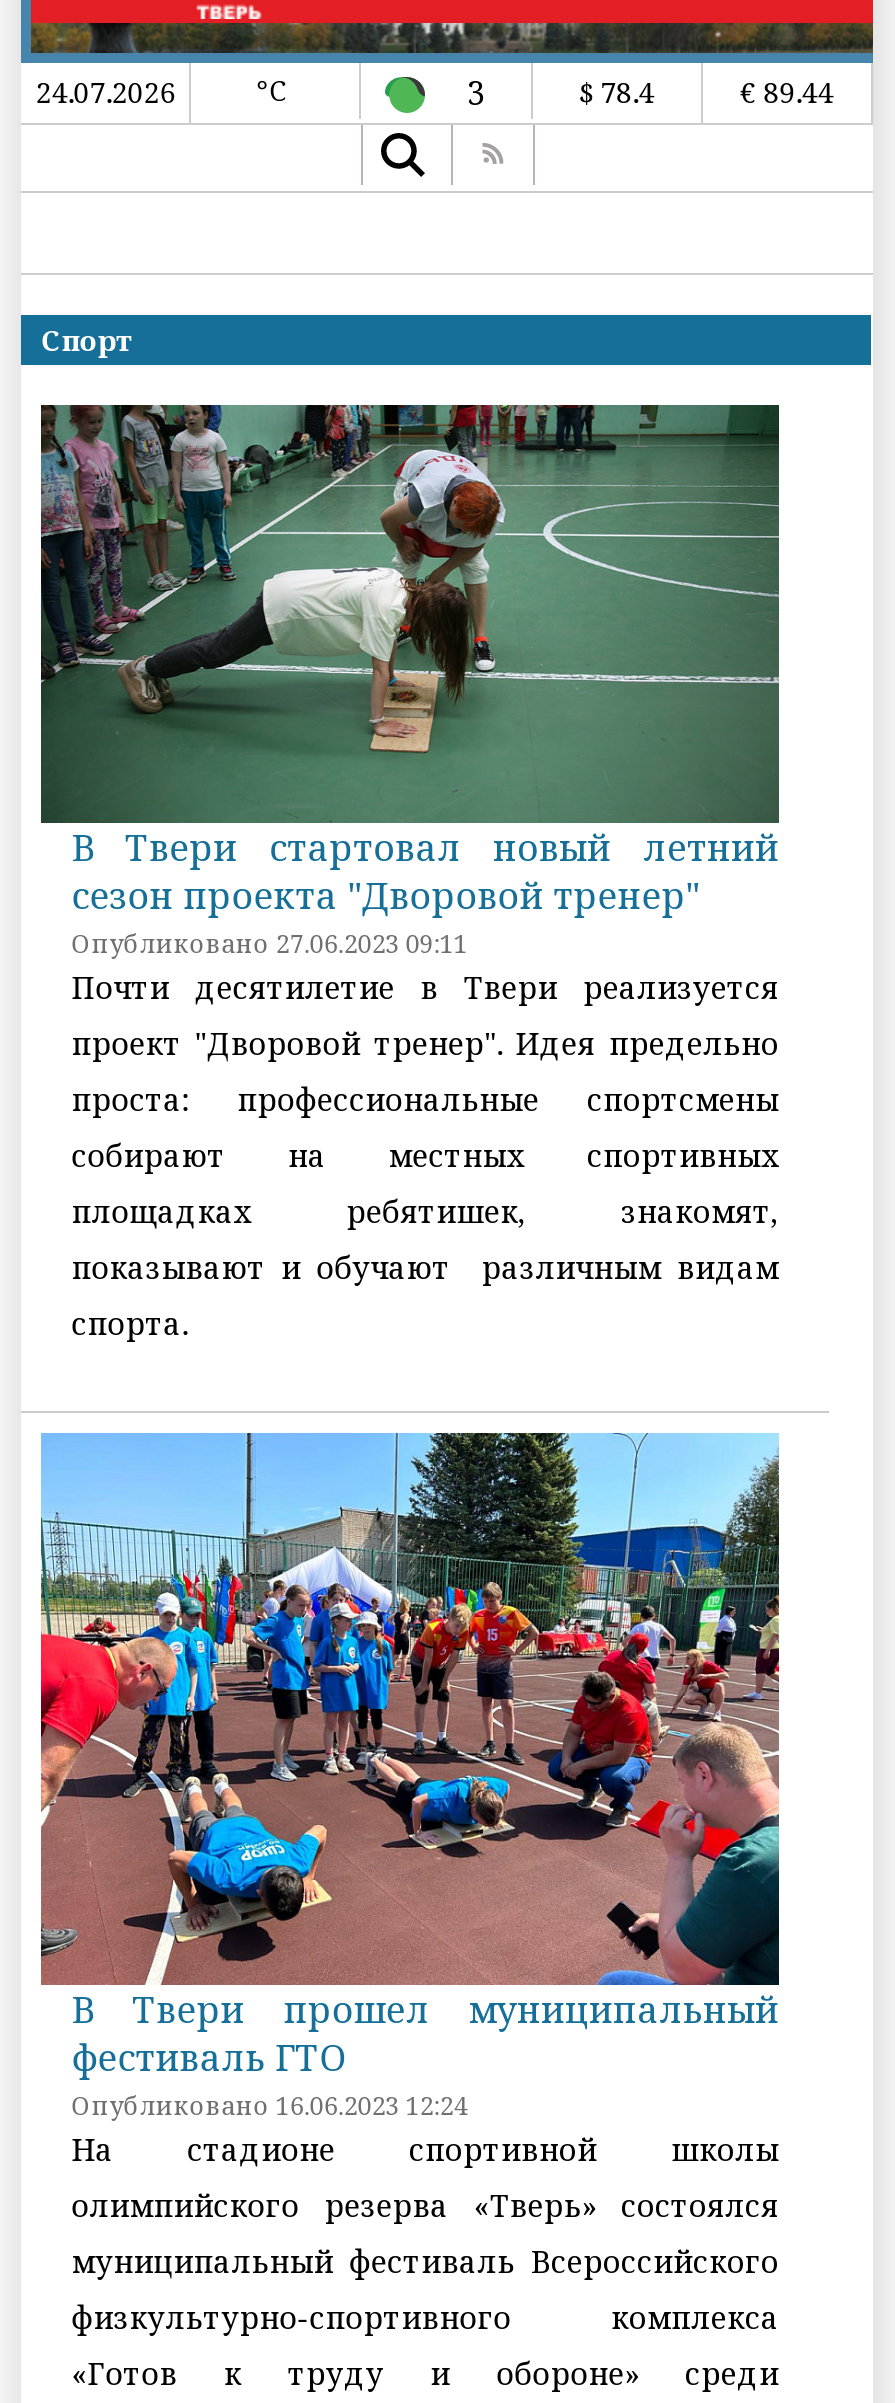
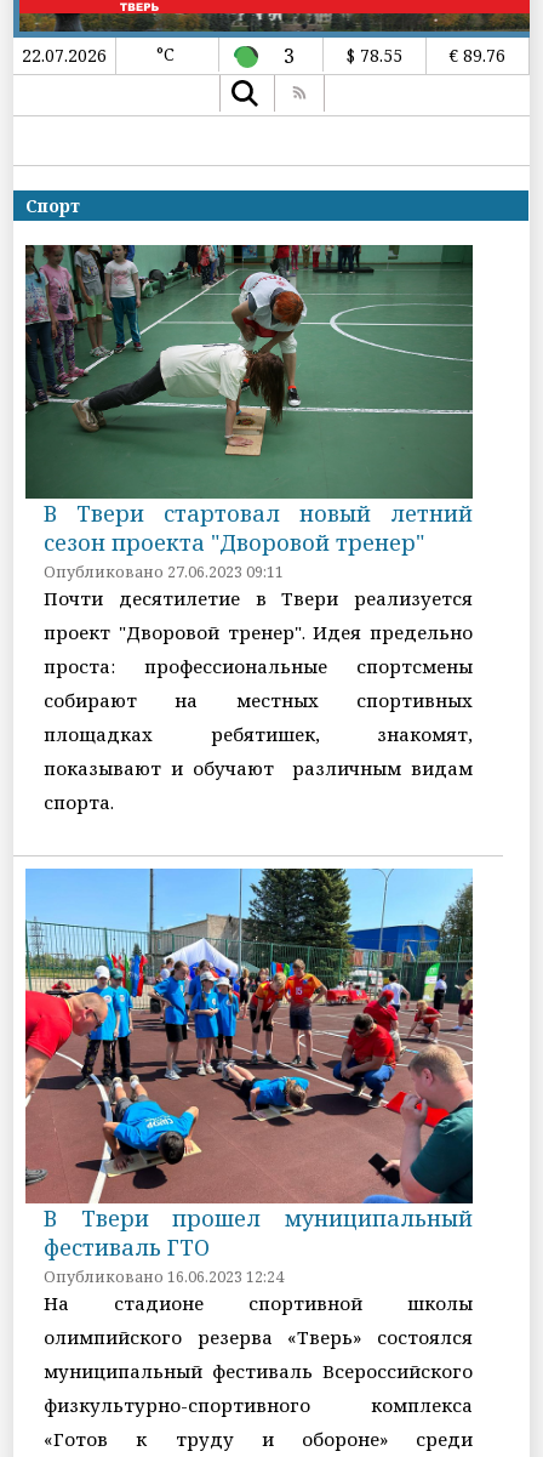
- 24.07.2026
+ 22.07.2026

- $ 78.4
+ $ 78.55

- € 89.44
+ € 89.76
